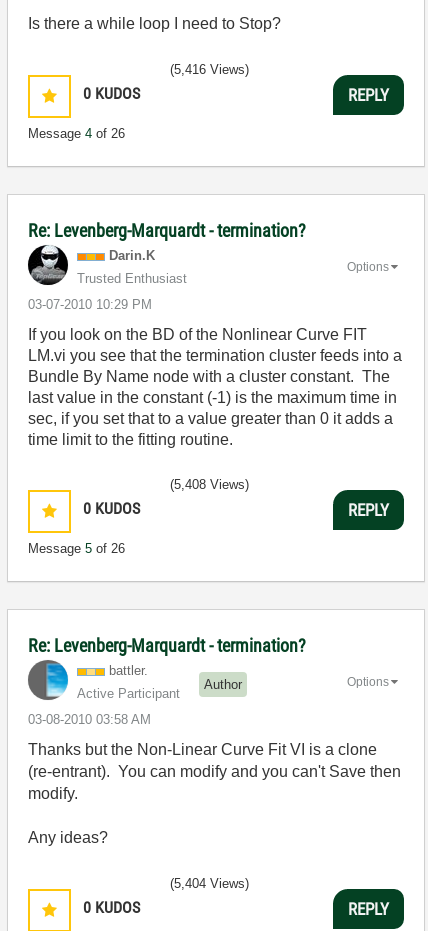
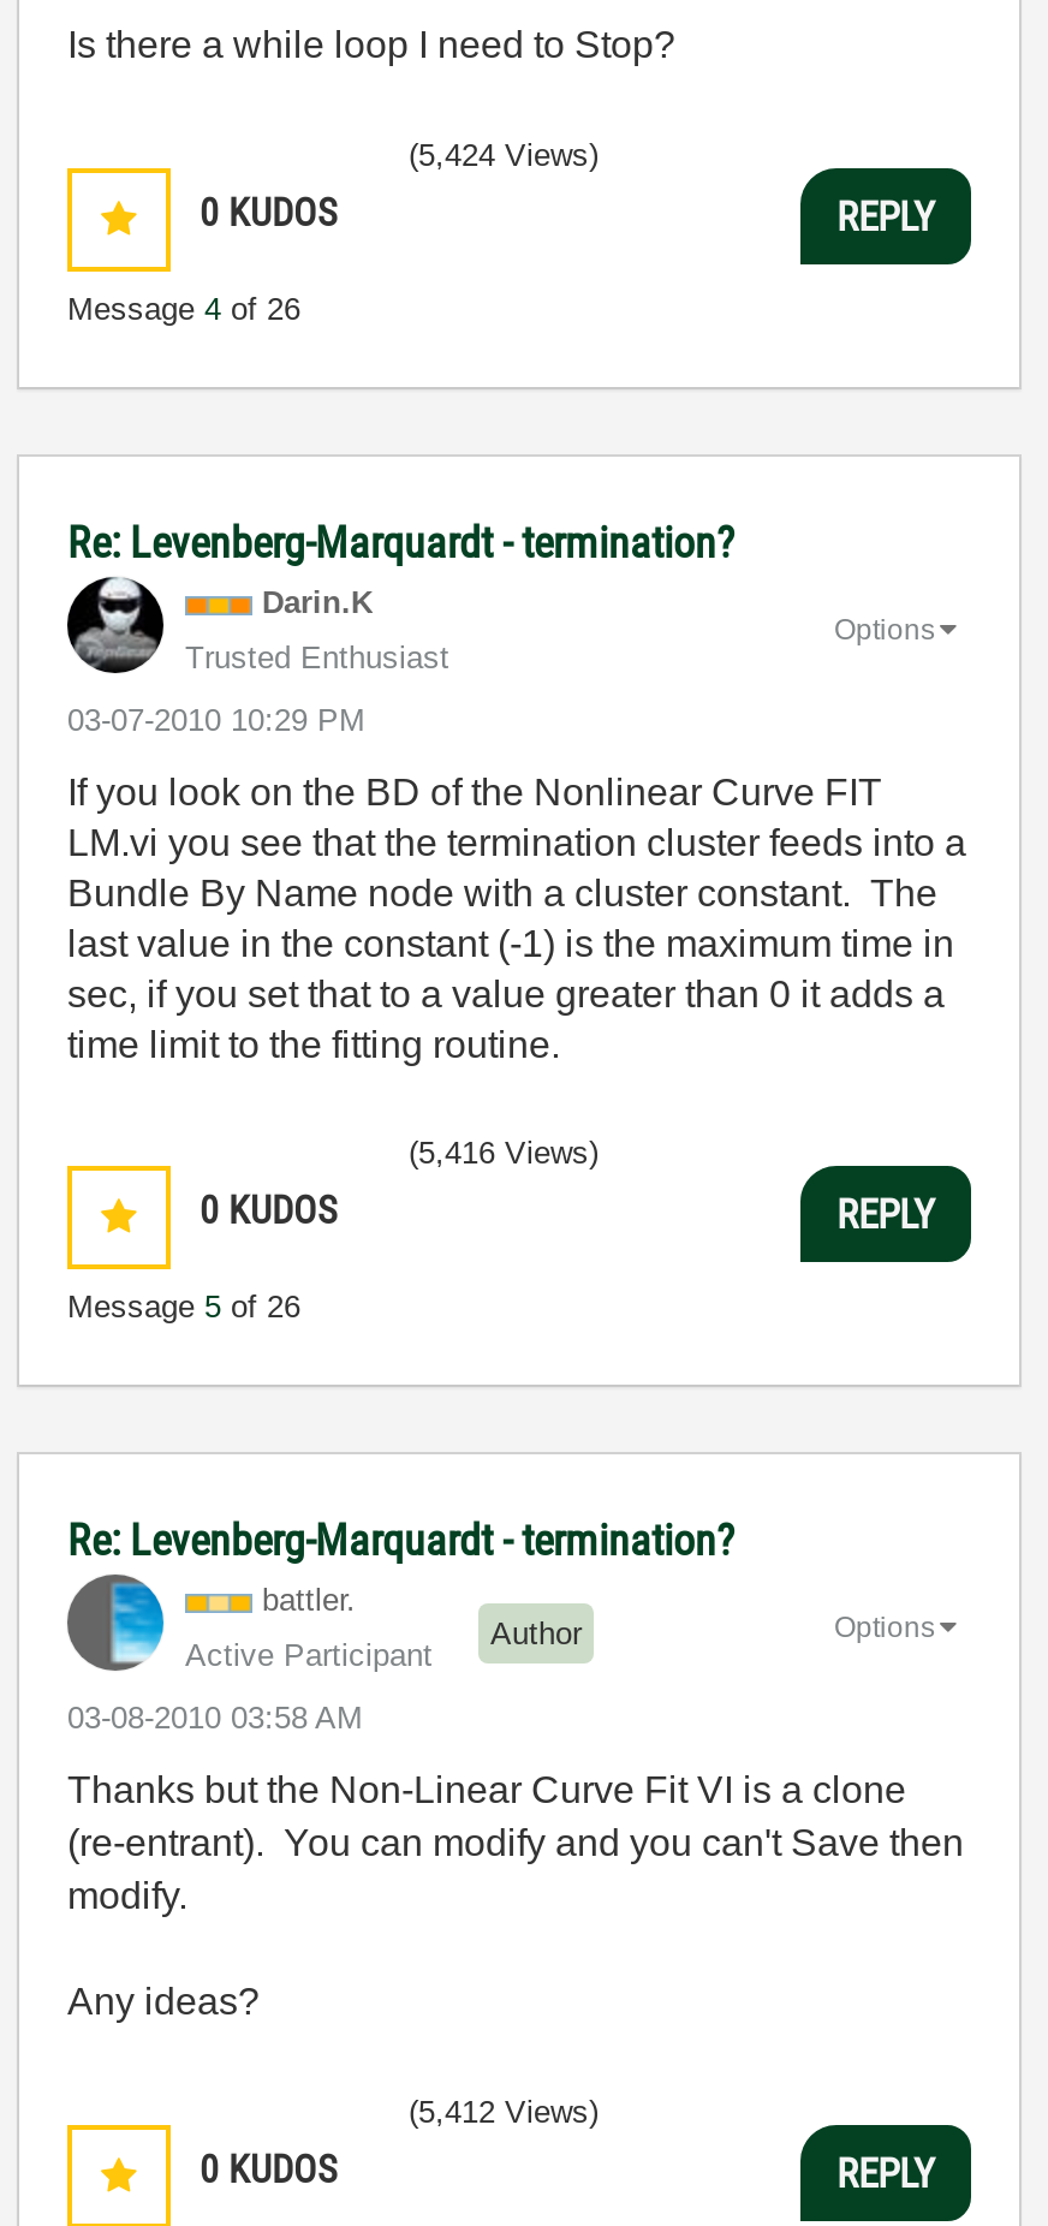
- (5,416 Views)
+ (5,424 Views)

- (5,408 Views)
+ (5,416 Views)

- (5,404 Views)
+ (5,412 Views)
